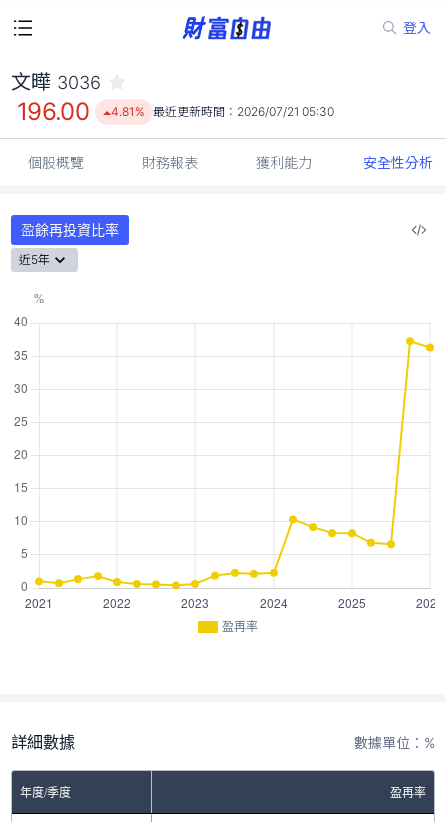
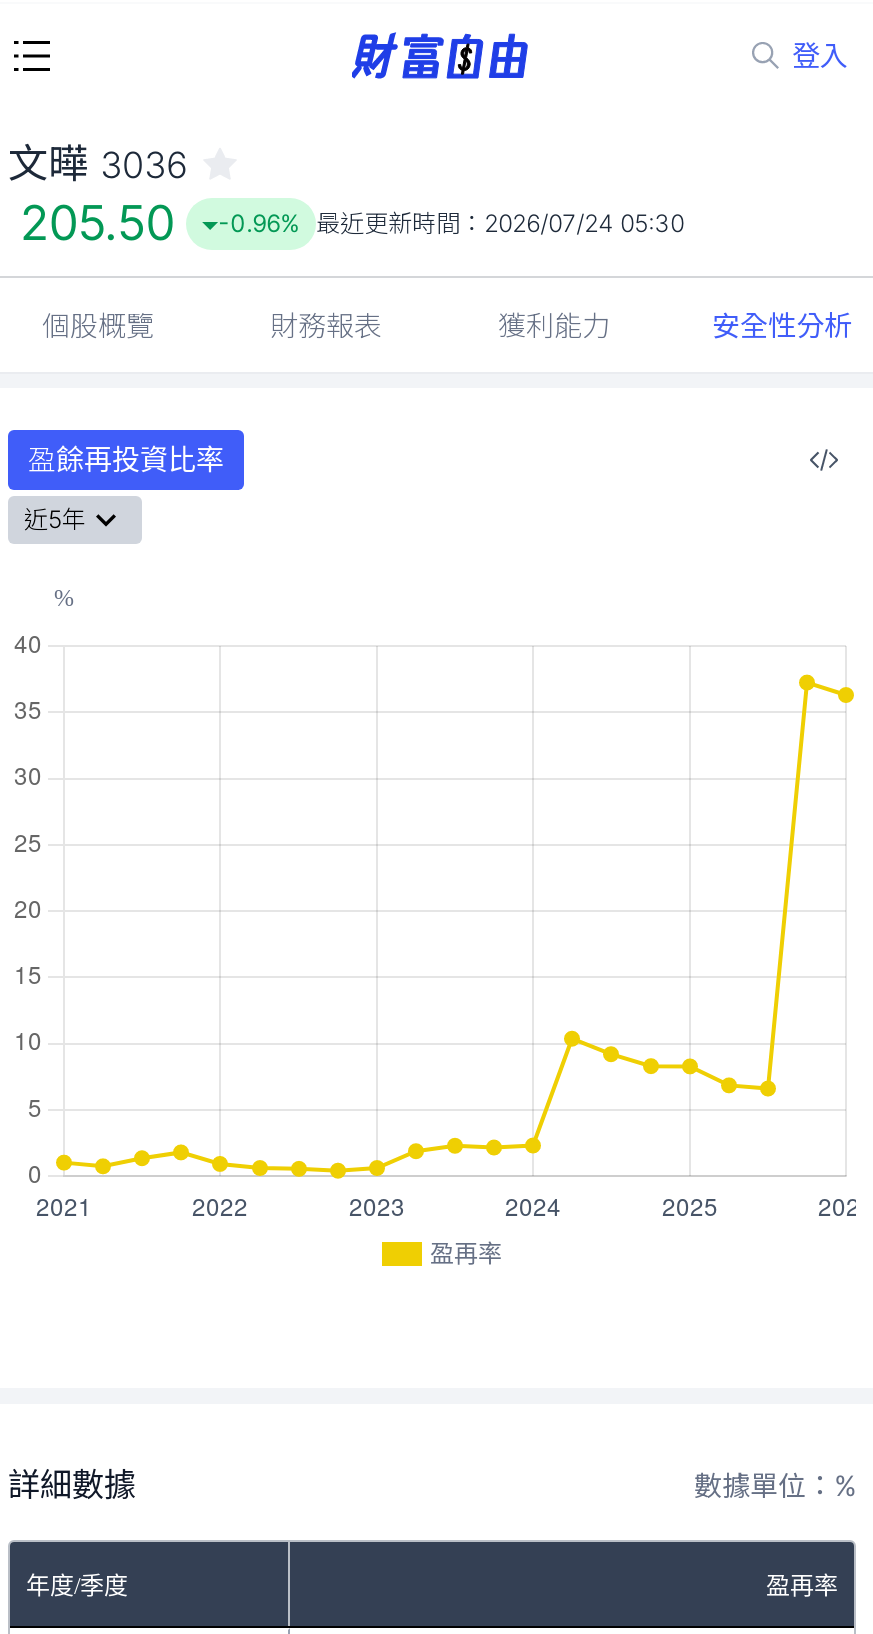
- 196.00
+ 205.50

- 4.81% 最近更新時間：2026/07/21 05:30
+ -0.96% 最近更新時間：2026/07/24 05:30
